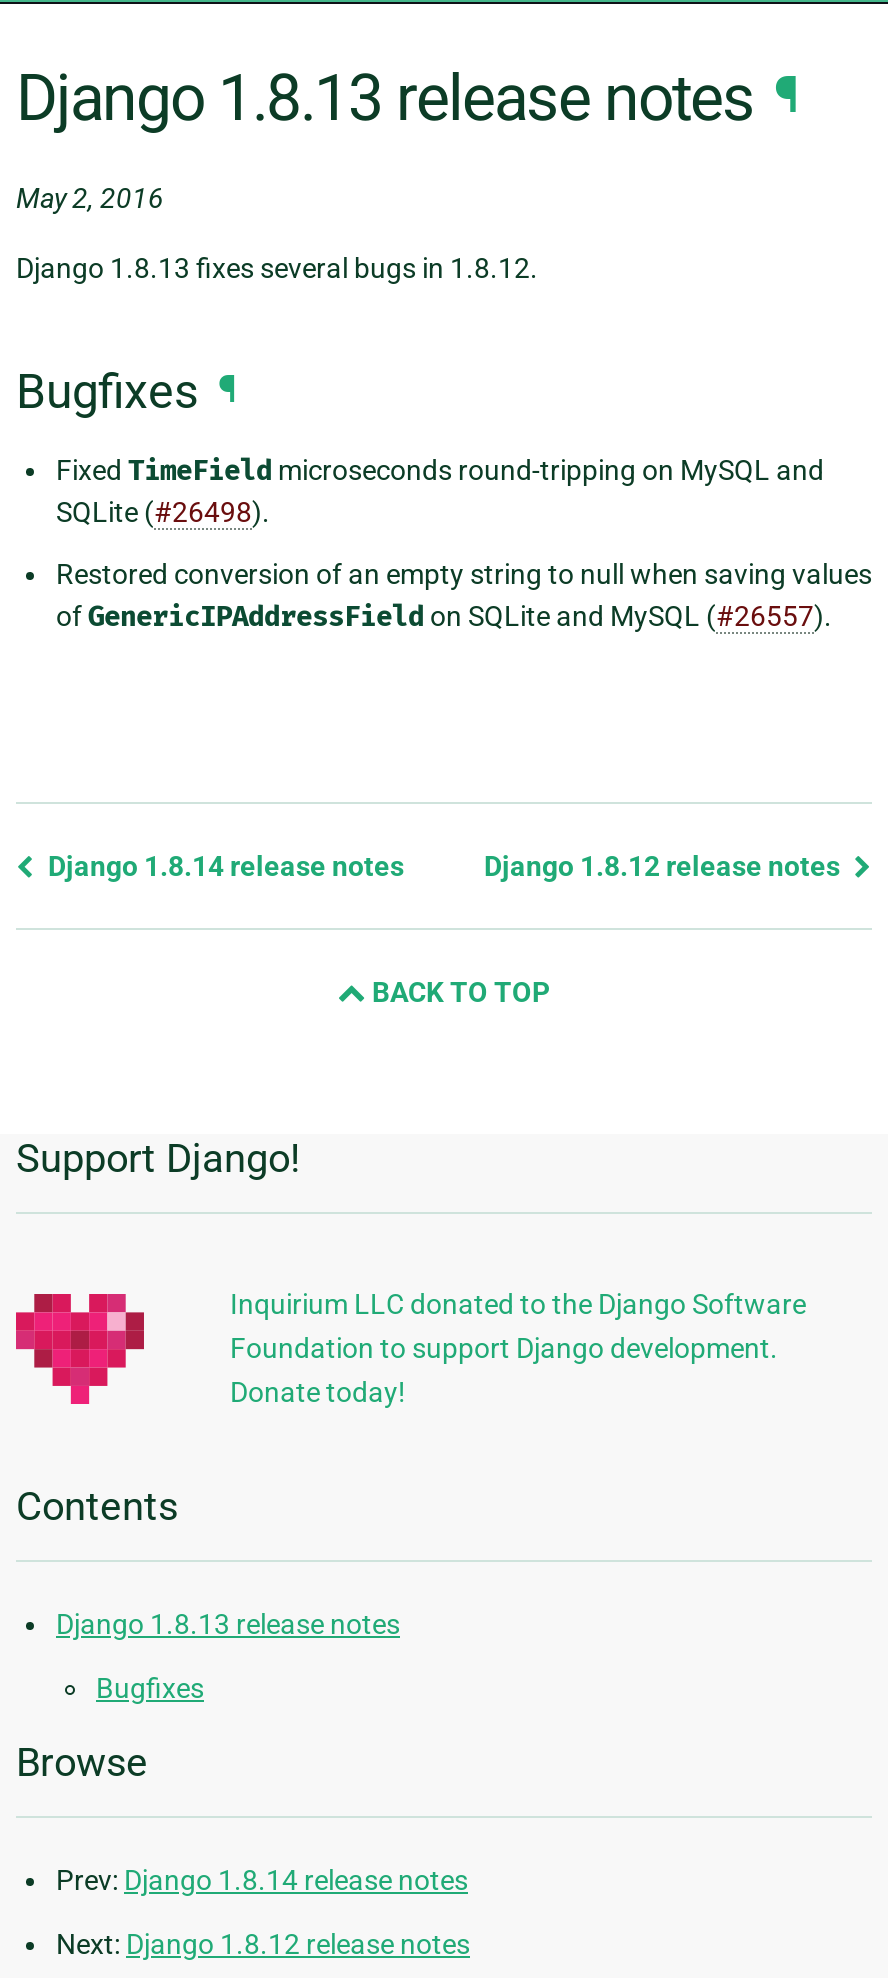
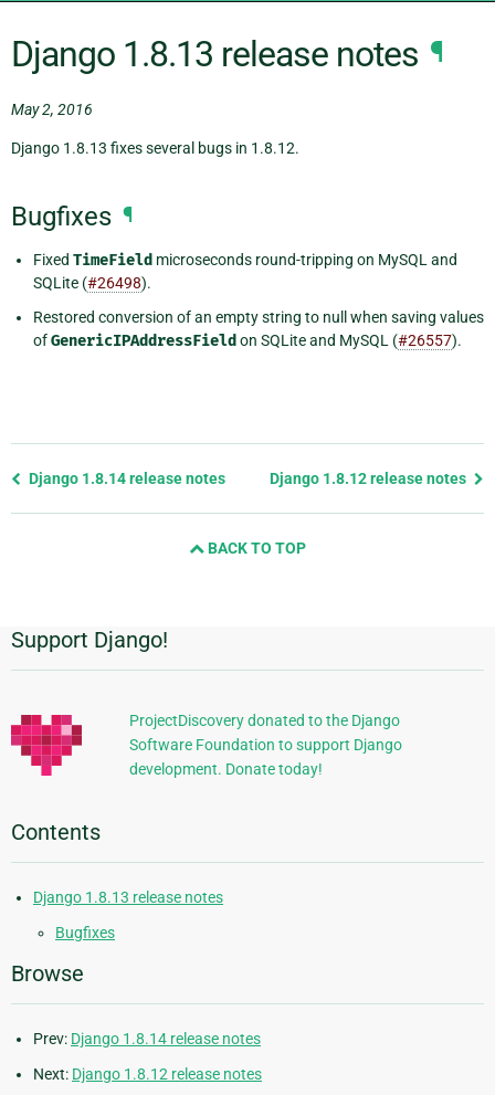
- Inquirium LLC donated to the Django Software
- Foundation to support Django development.
- Donate today!
+ ProjectDiscovery donated to the Django
+ Software Foundation to support Django
+ development. Donate today!
